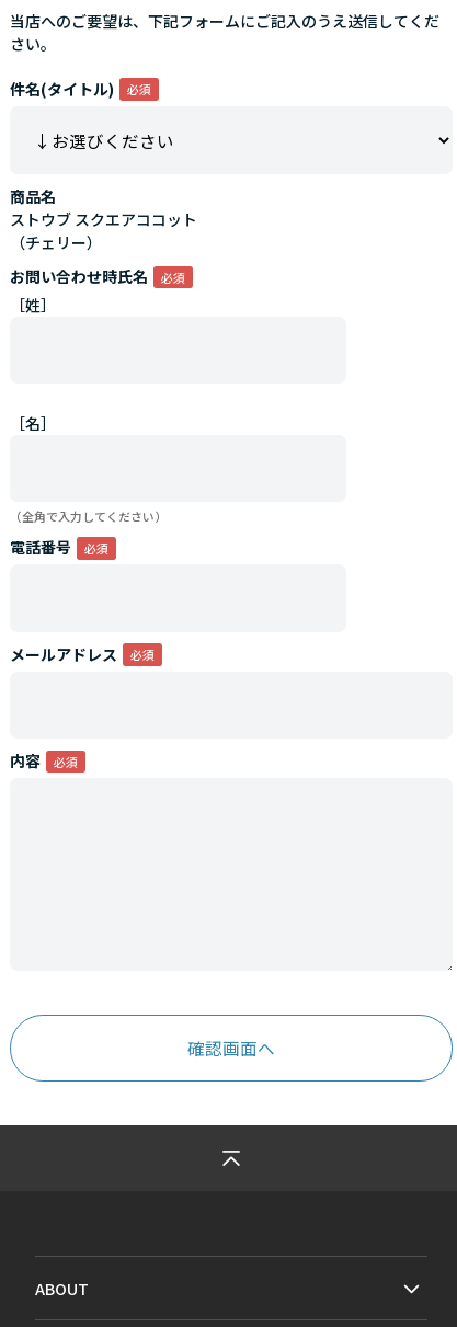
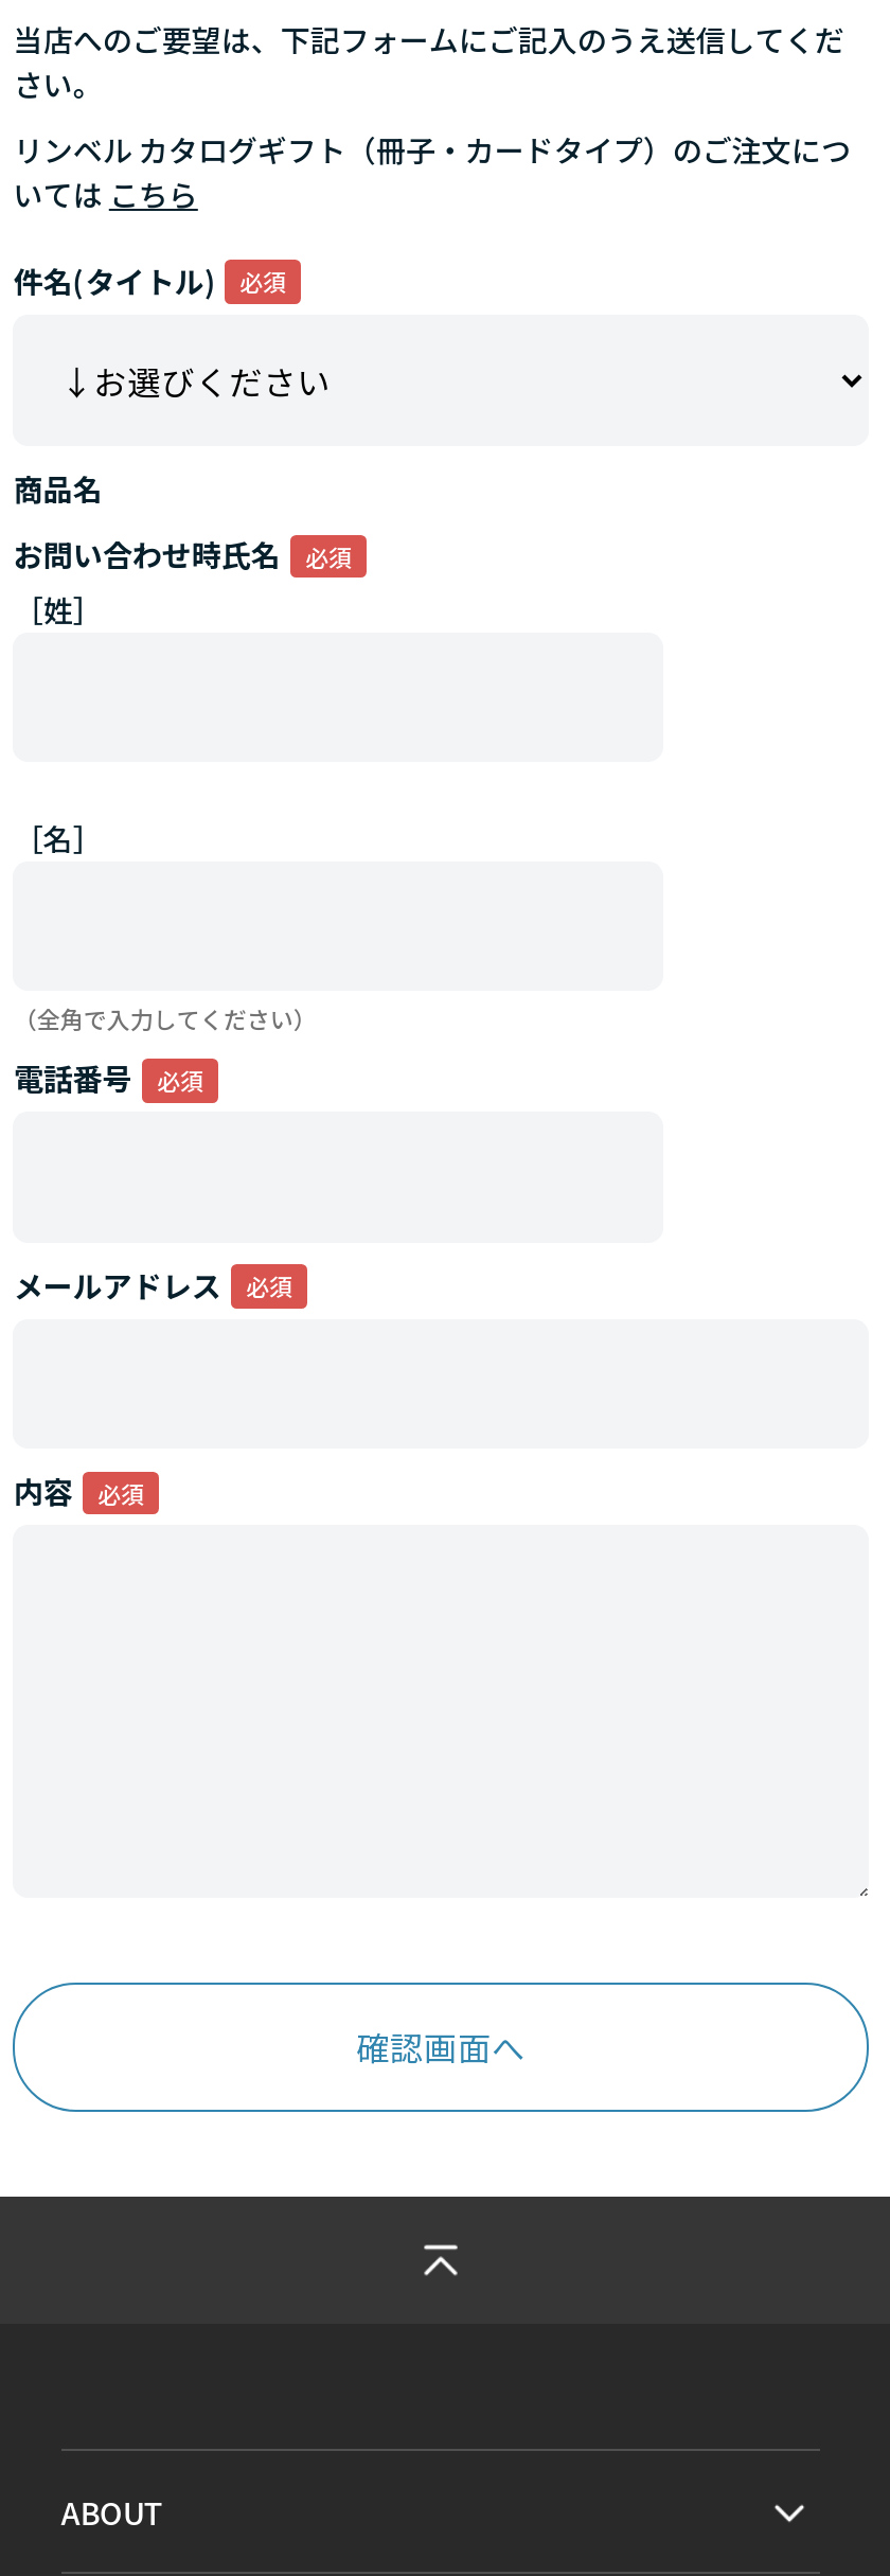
+ リンベル カタログギフト（冊子・カードタイプ）のご注文につ
+ いてはこちら

moved down: 件名(タイトル) | 商品名

- ストウブ スクエアココット
- （チェリー）
